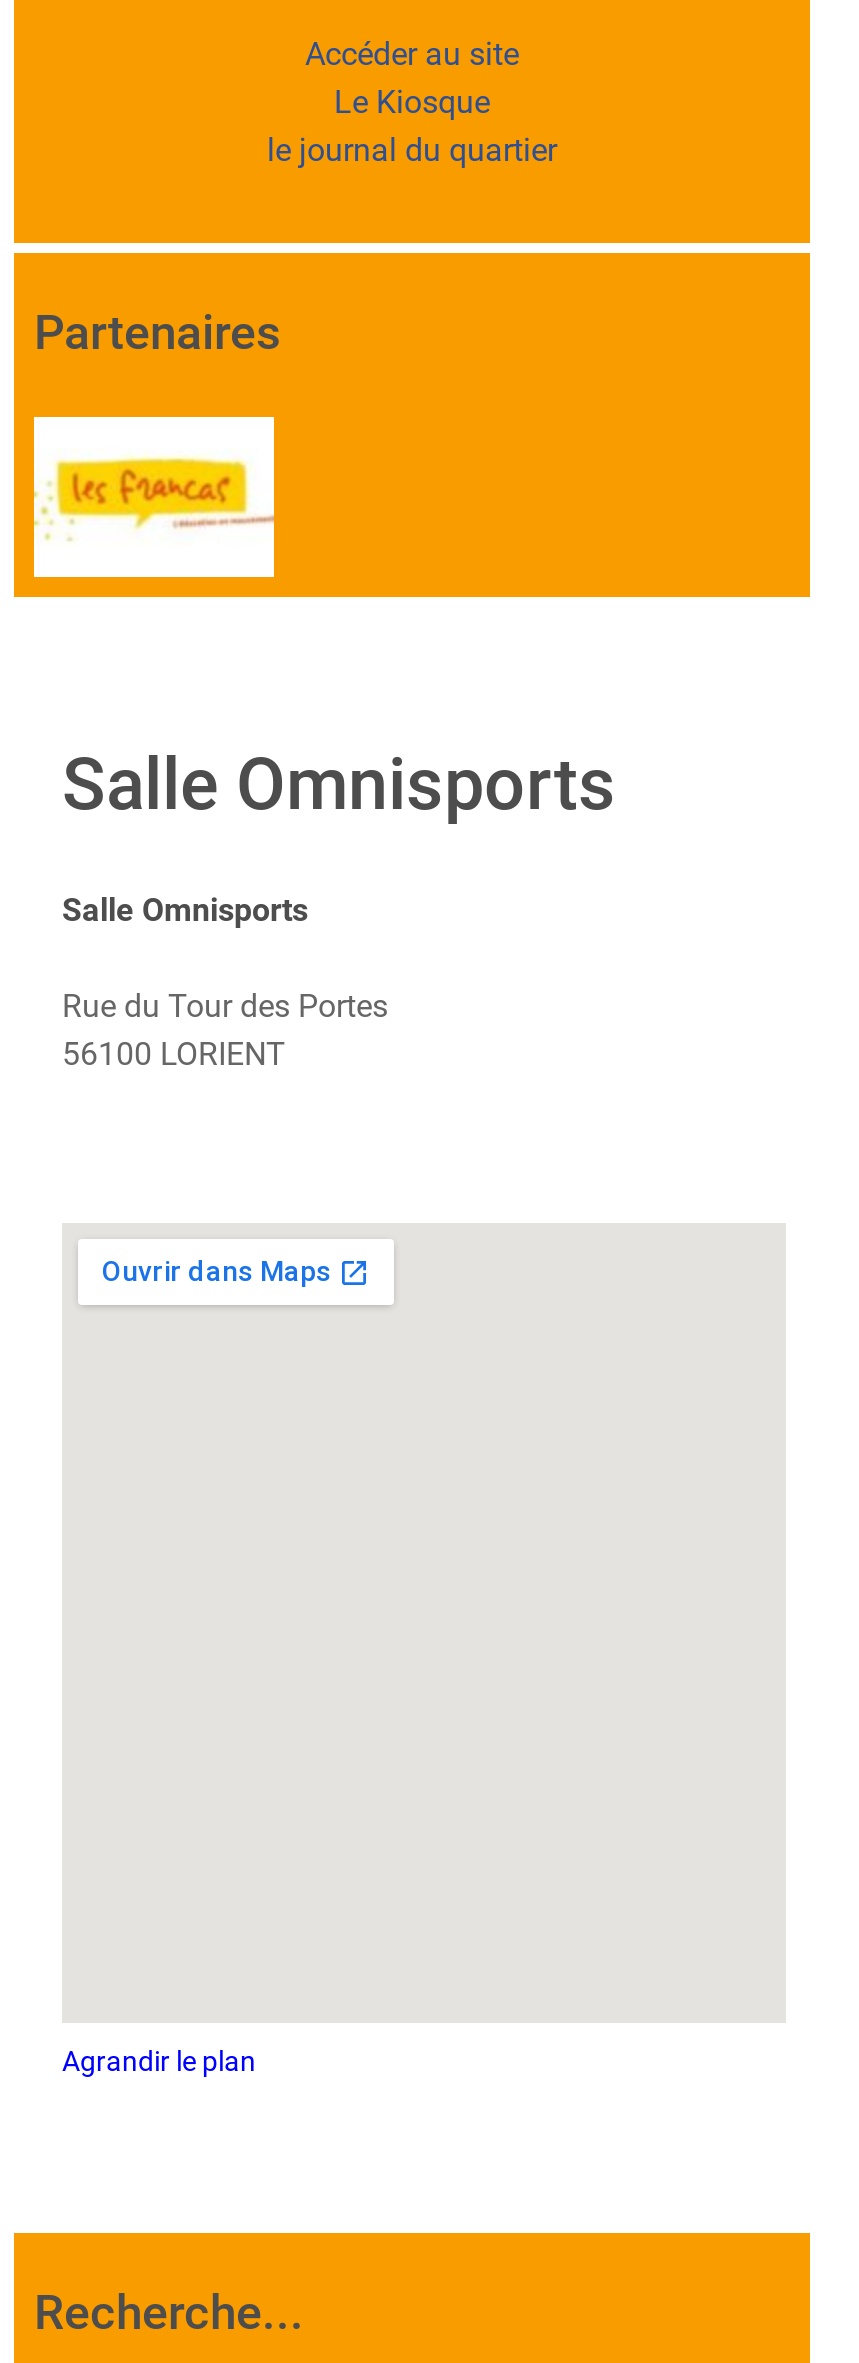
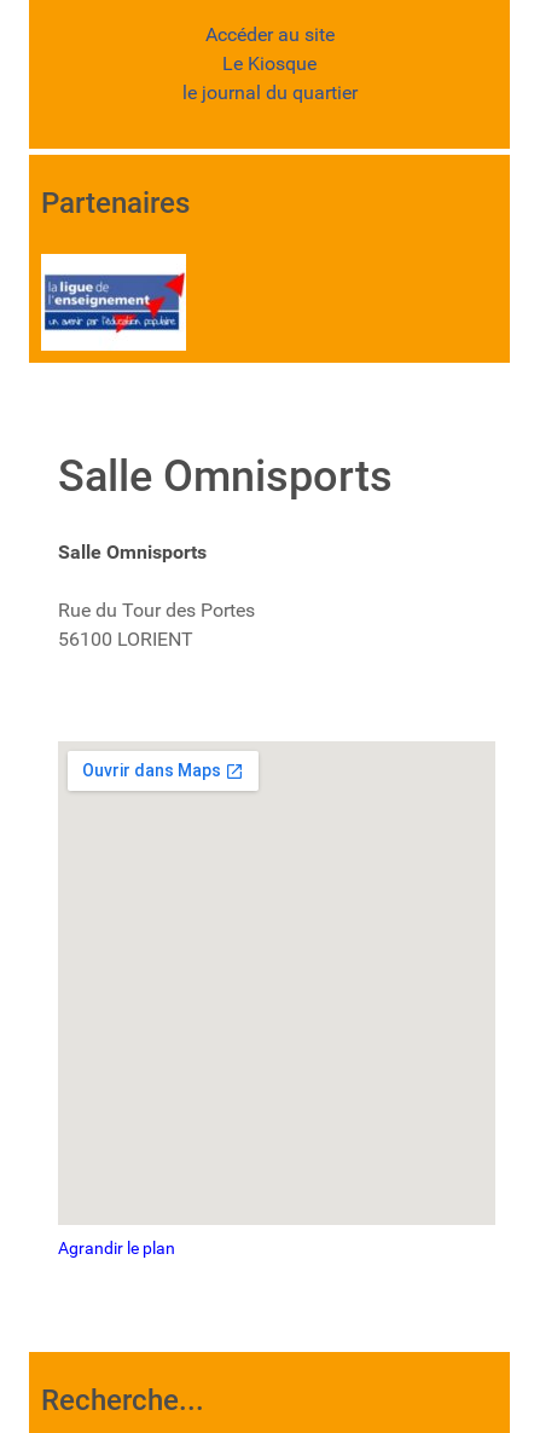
- [image]
+ [image]
